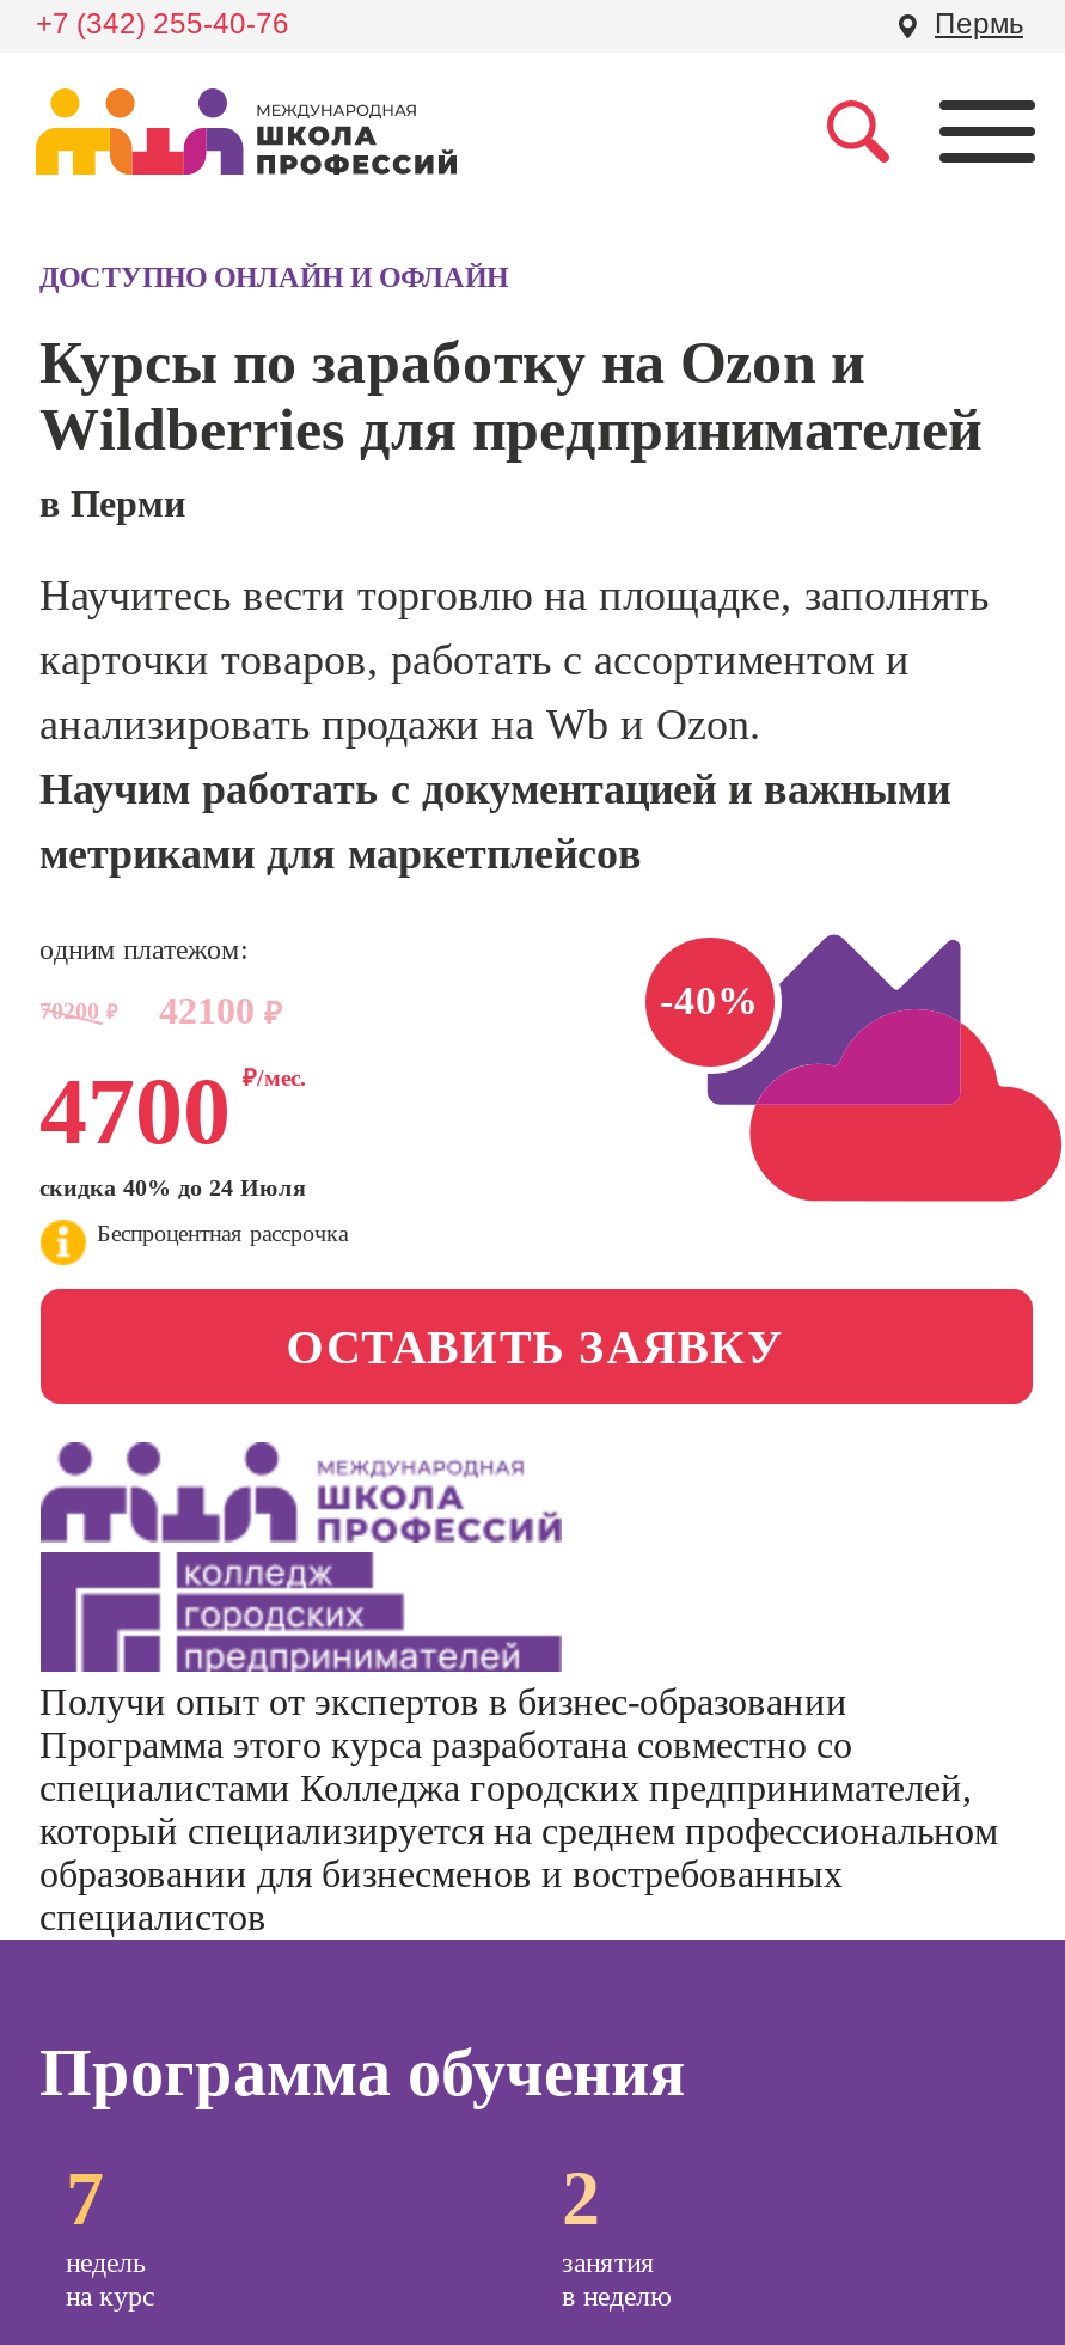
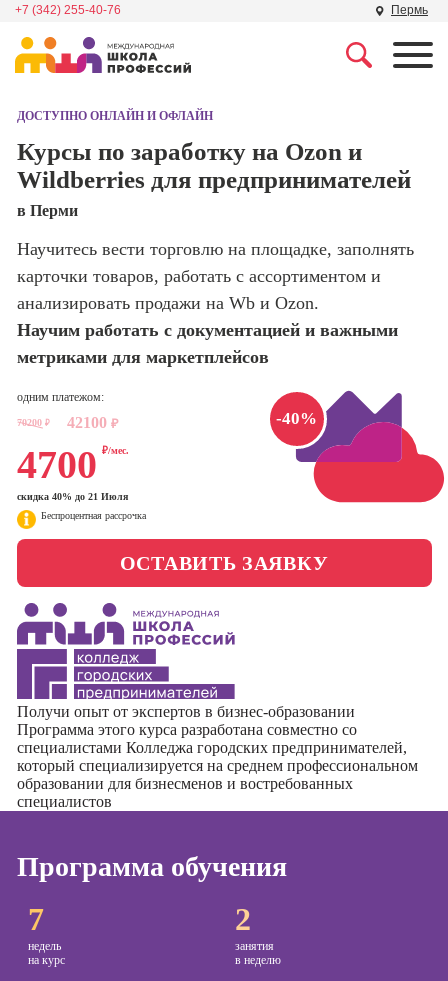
- скидка 40% до 24 Июля
+ скидка 40% до 21 Июля
